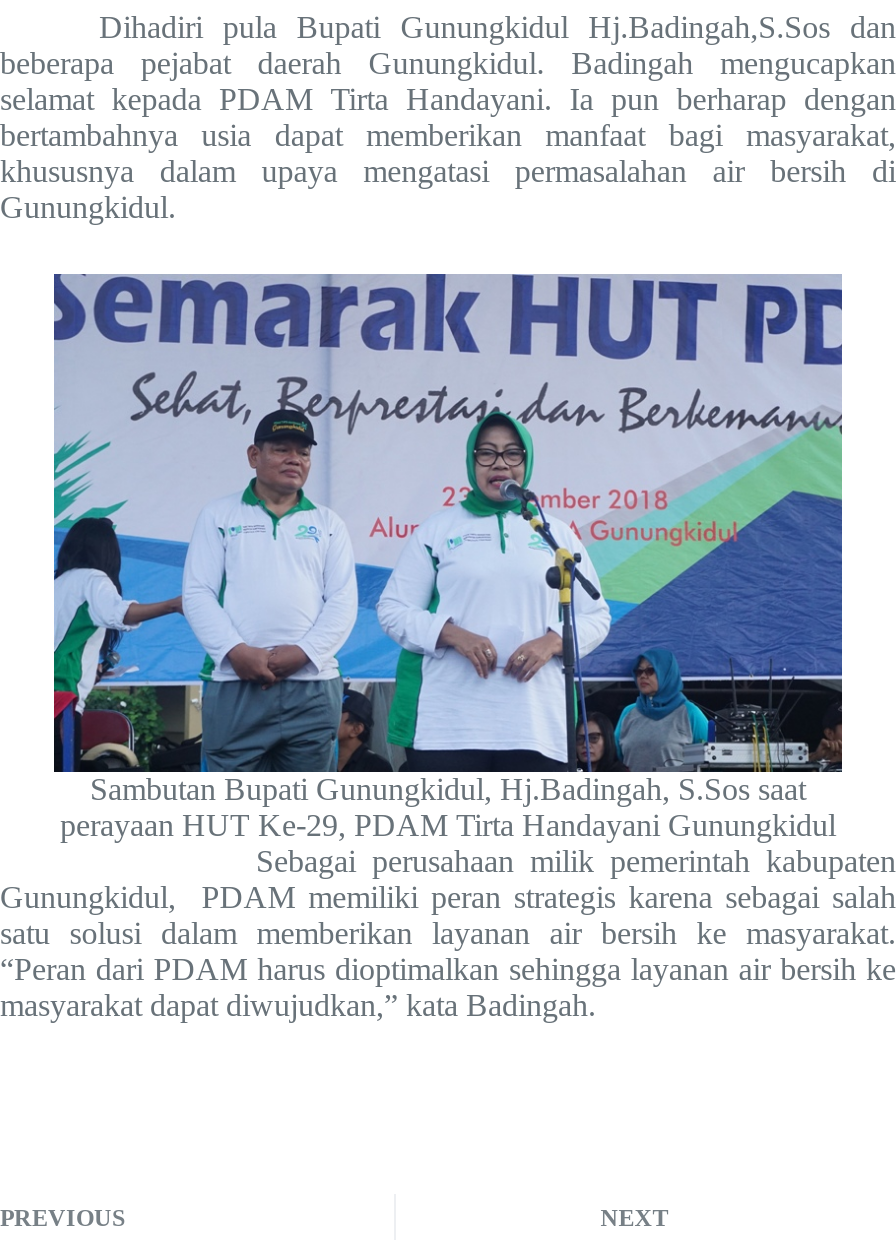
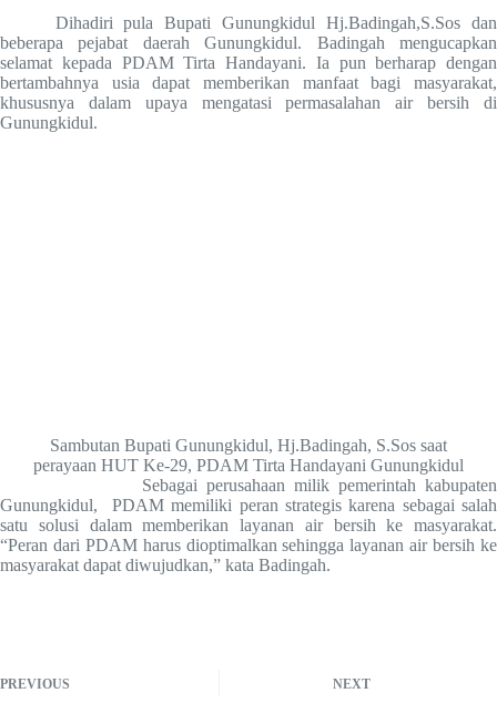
- [image]
